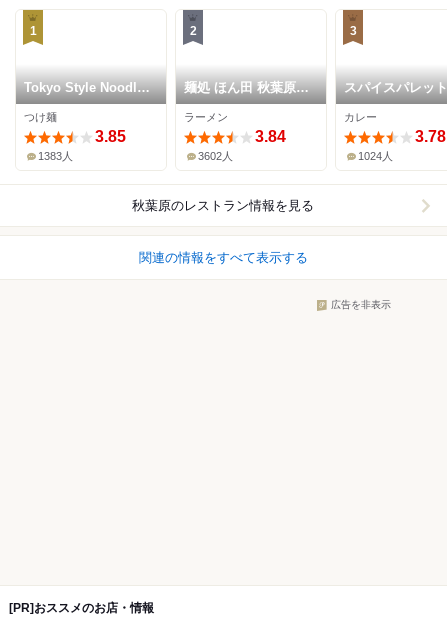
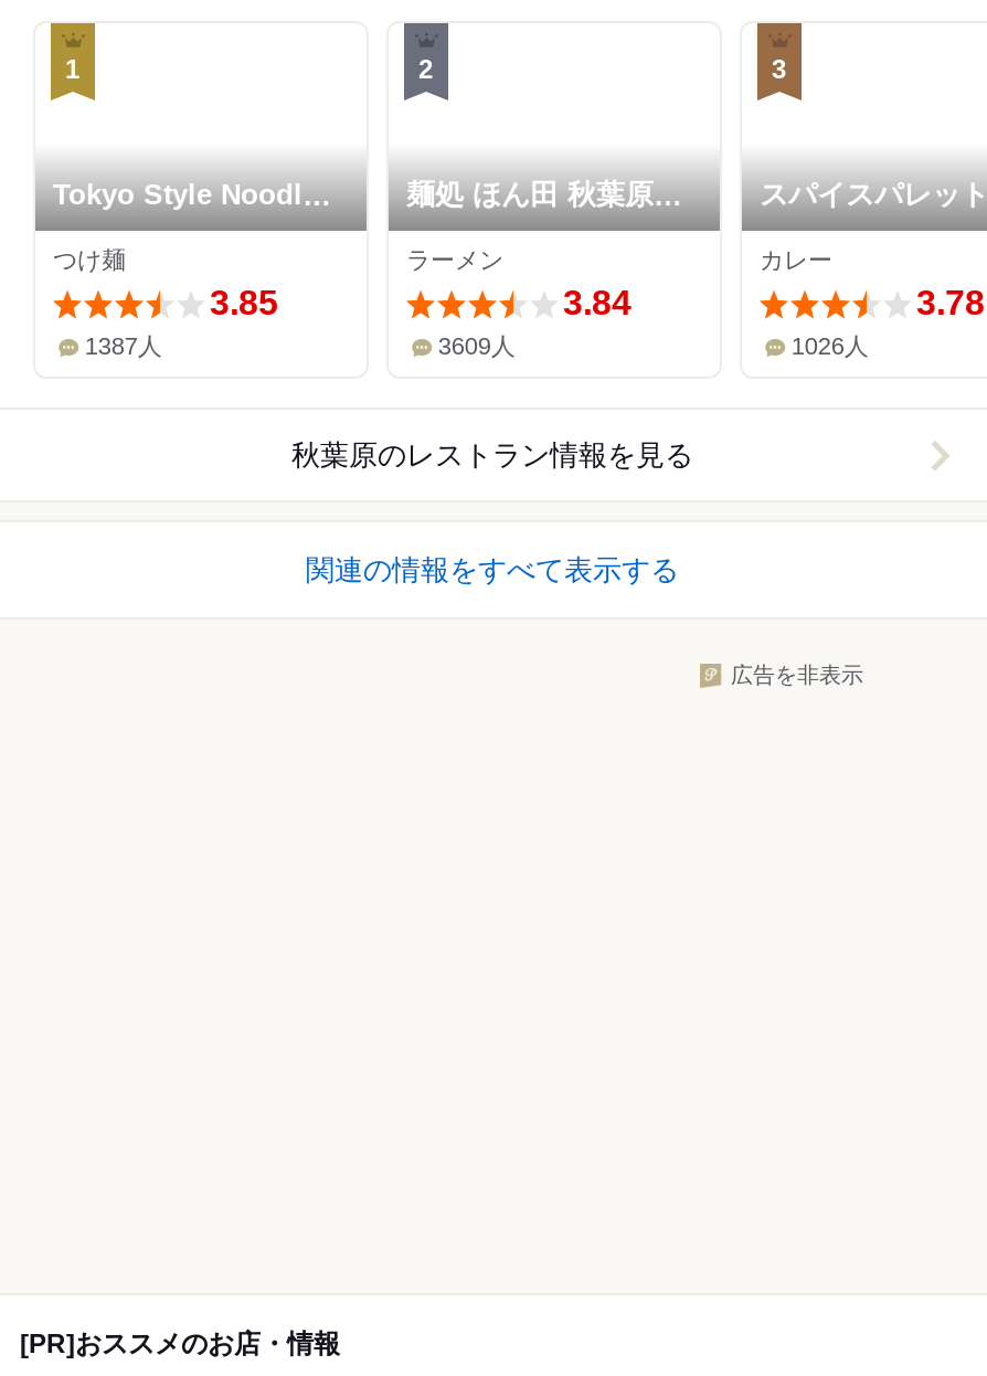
- 1383人
+ 1387人

- 3602人
+ 3609人

- 1024人
+ 1026人
